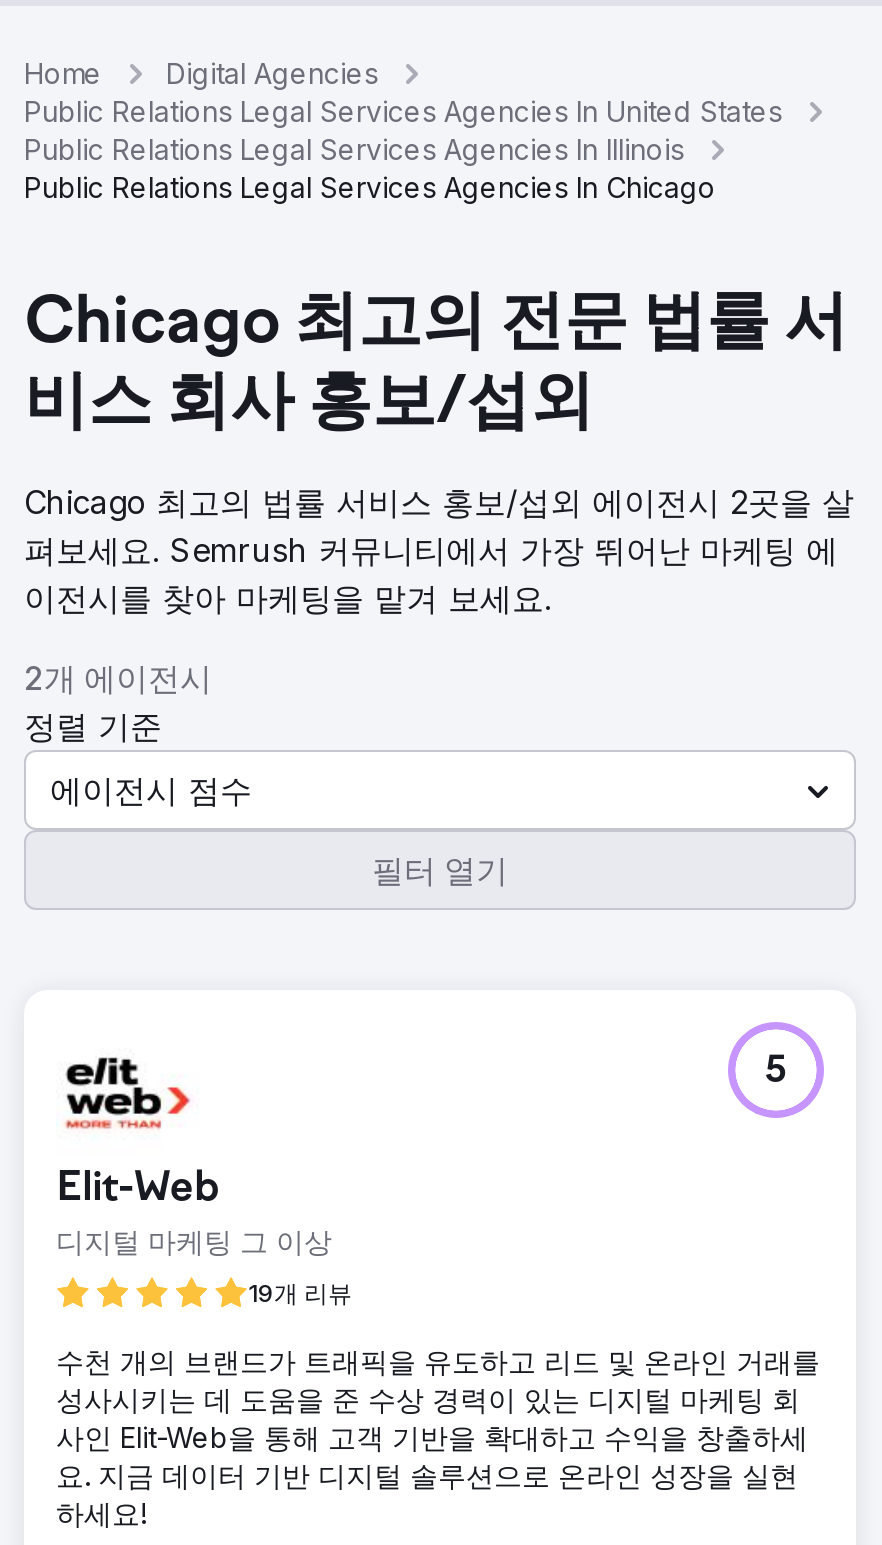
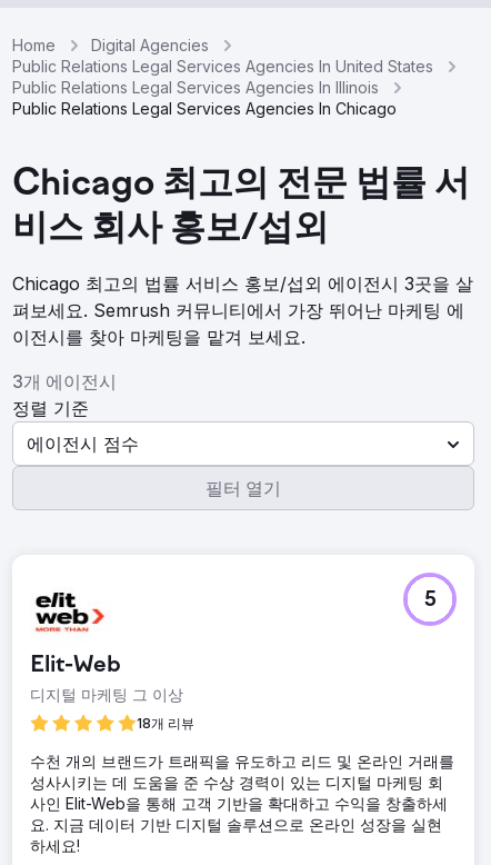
- Chicago 최고의 법률 서비스 홍보/섭외 에이전시 2곳을 살
+ Chicago 최고의 법률 서비스 홍보/섭외 에이전시 3곳을 살

- 2개 에이전시
+ 3개 에이전시

- 19개 리뷰
+ 18개 리뷰
